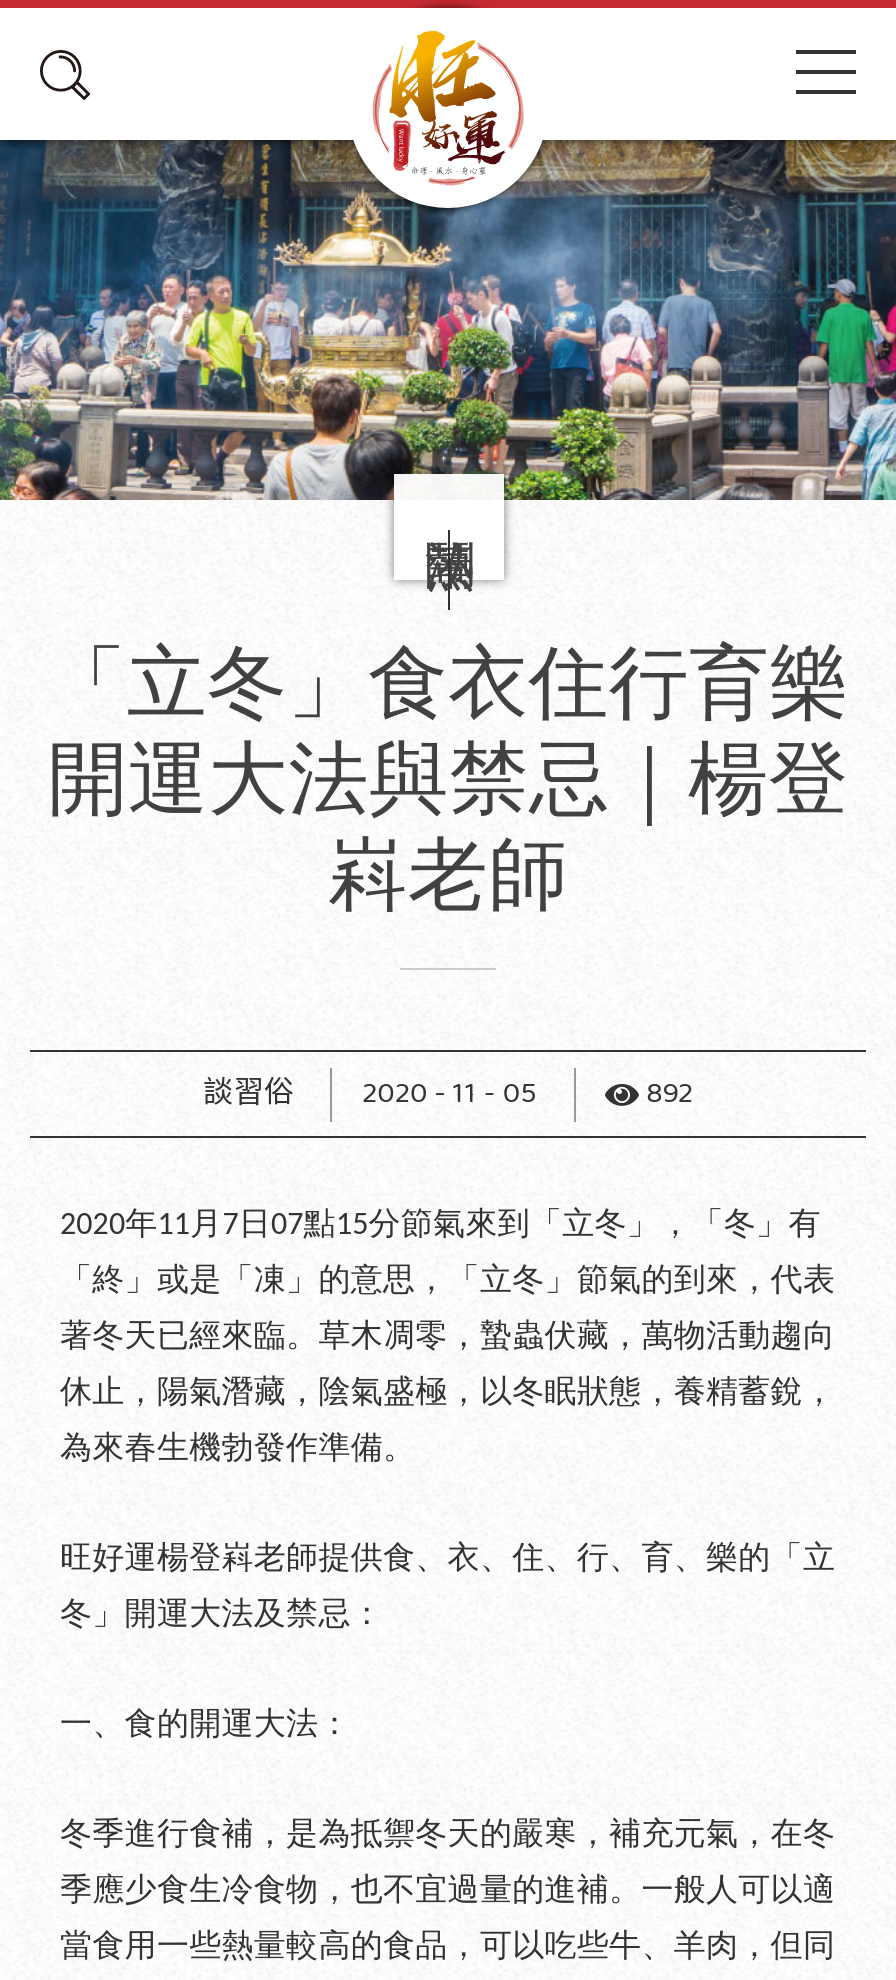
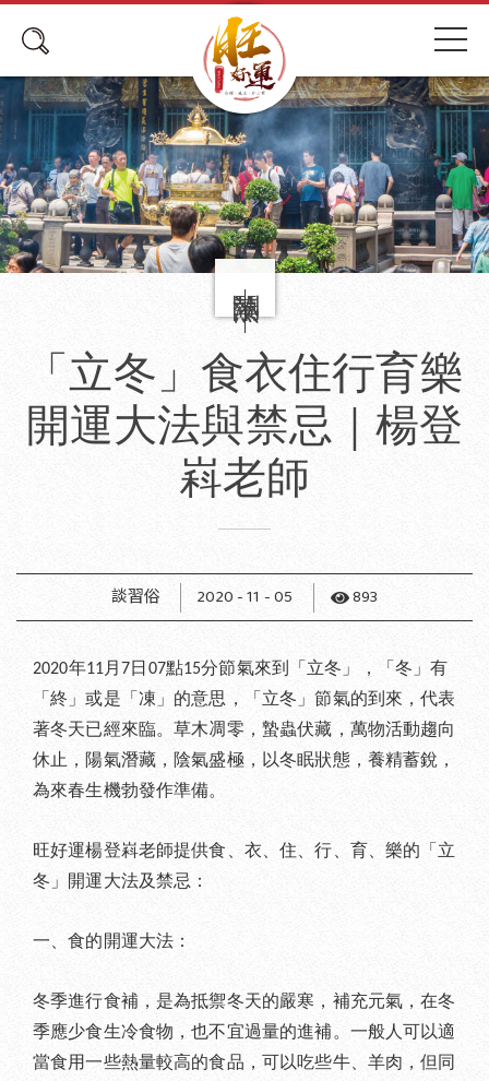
- 892
+ 893
